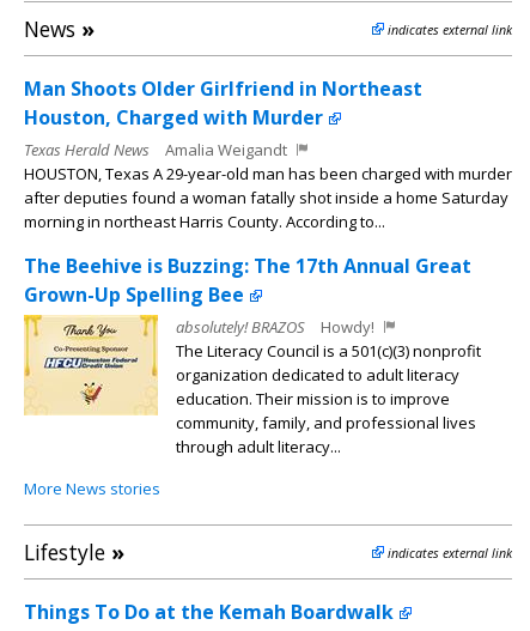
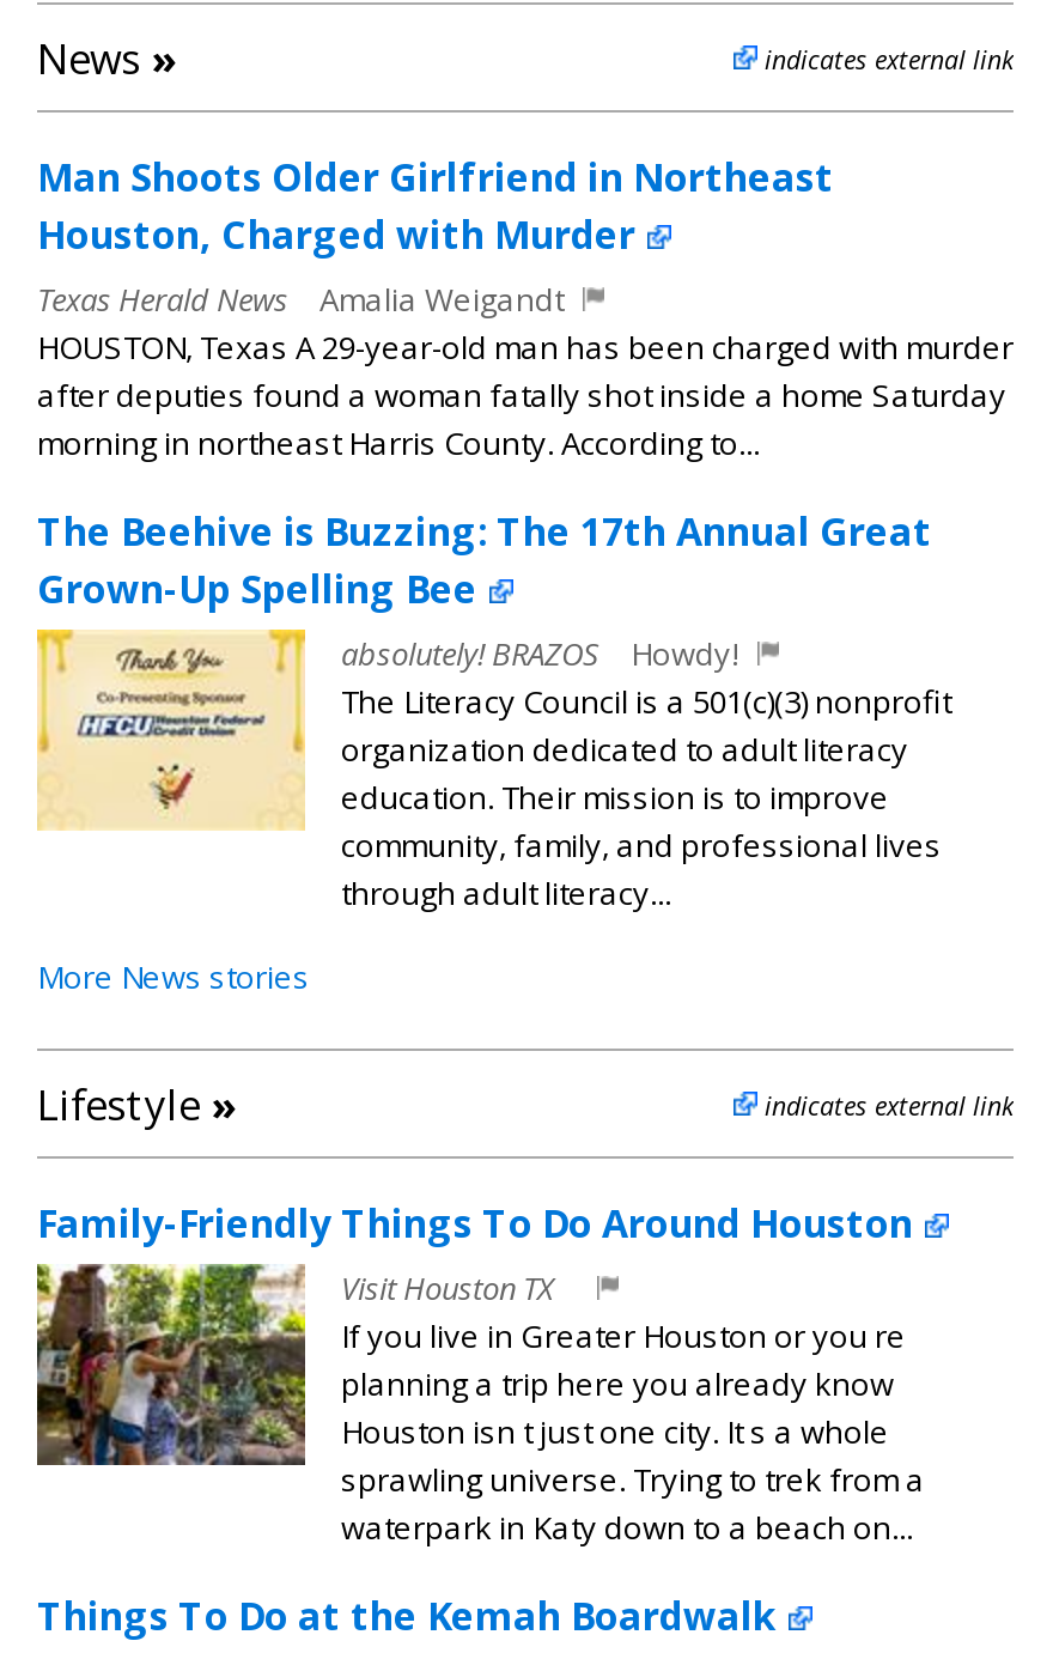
+ [image]
+ Family-Friendly Things To Do Around Houston
+ Visit Houston TX
+ If you live in Greater Houston or you re
+ planning a trip here you already know
+ Houston isn t just one city. It s a whole
+ sprawling universe. Trying to trek from a
+ waterpark in Katy down to a beach on...
